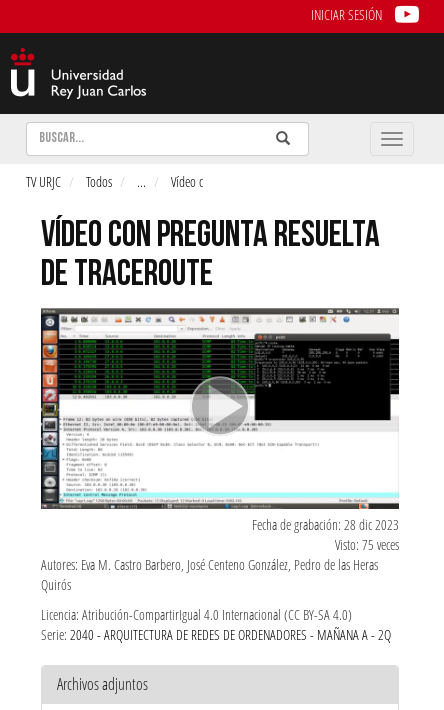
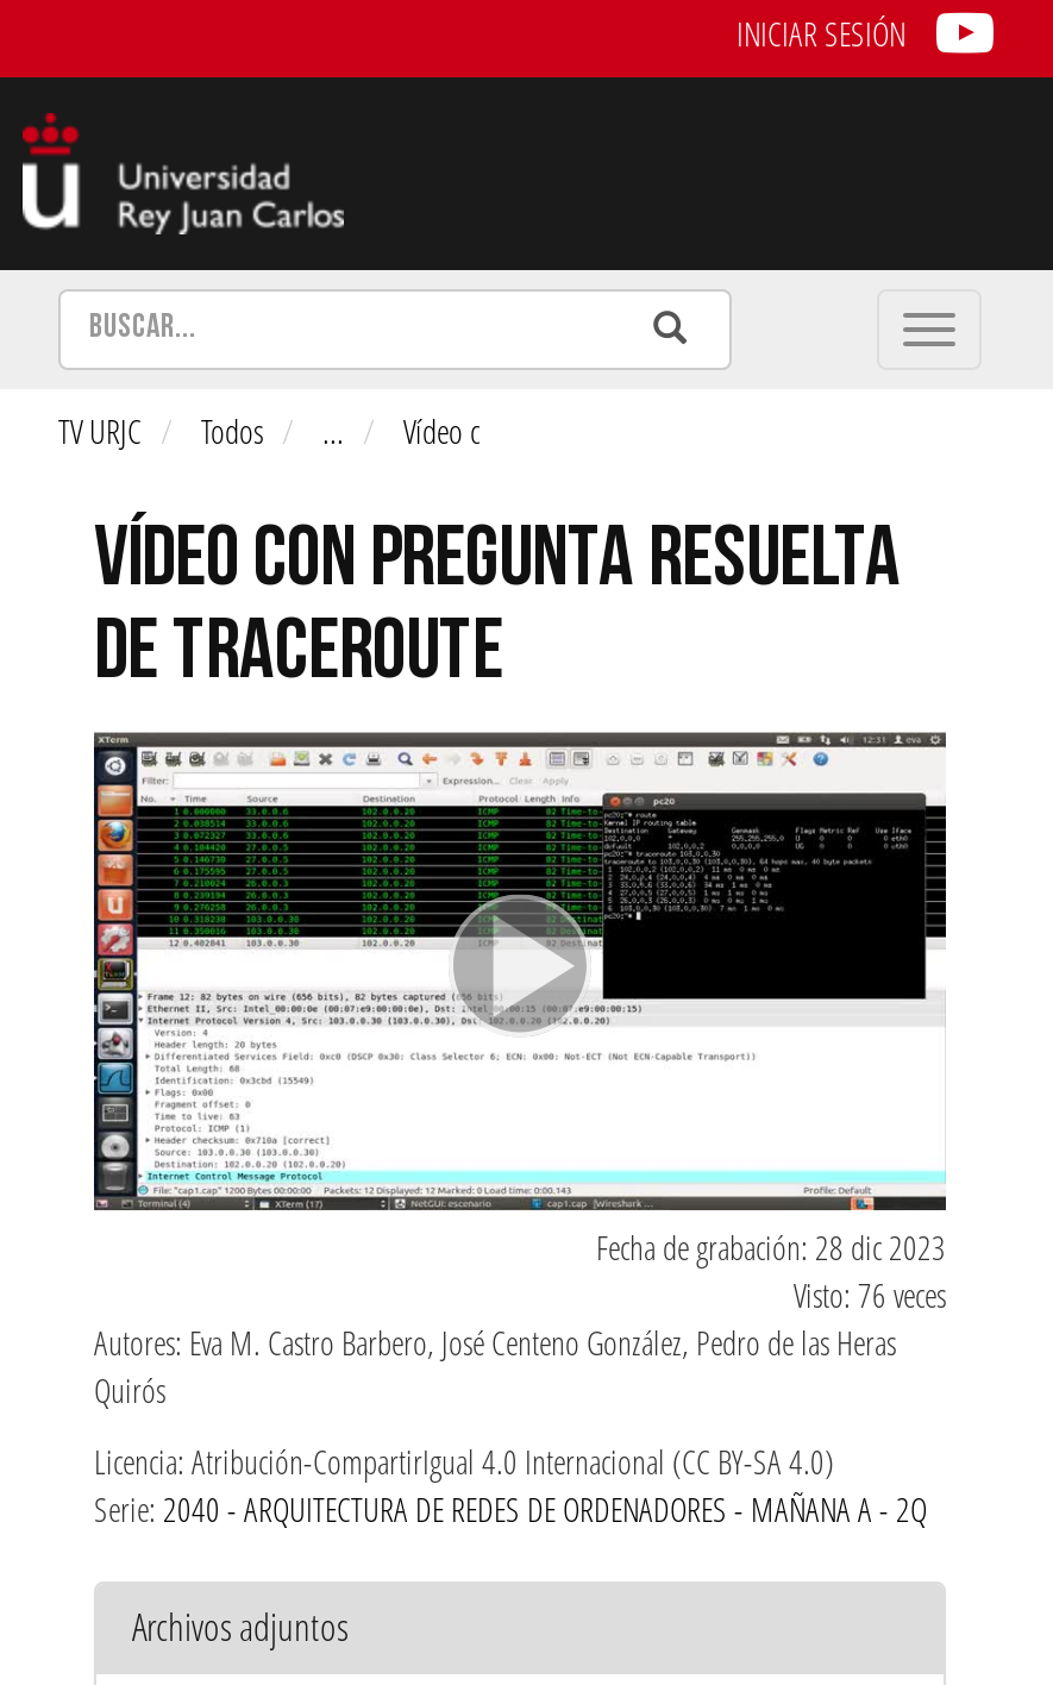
- Visto: 75 veces
+ Visto: 76 veces
